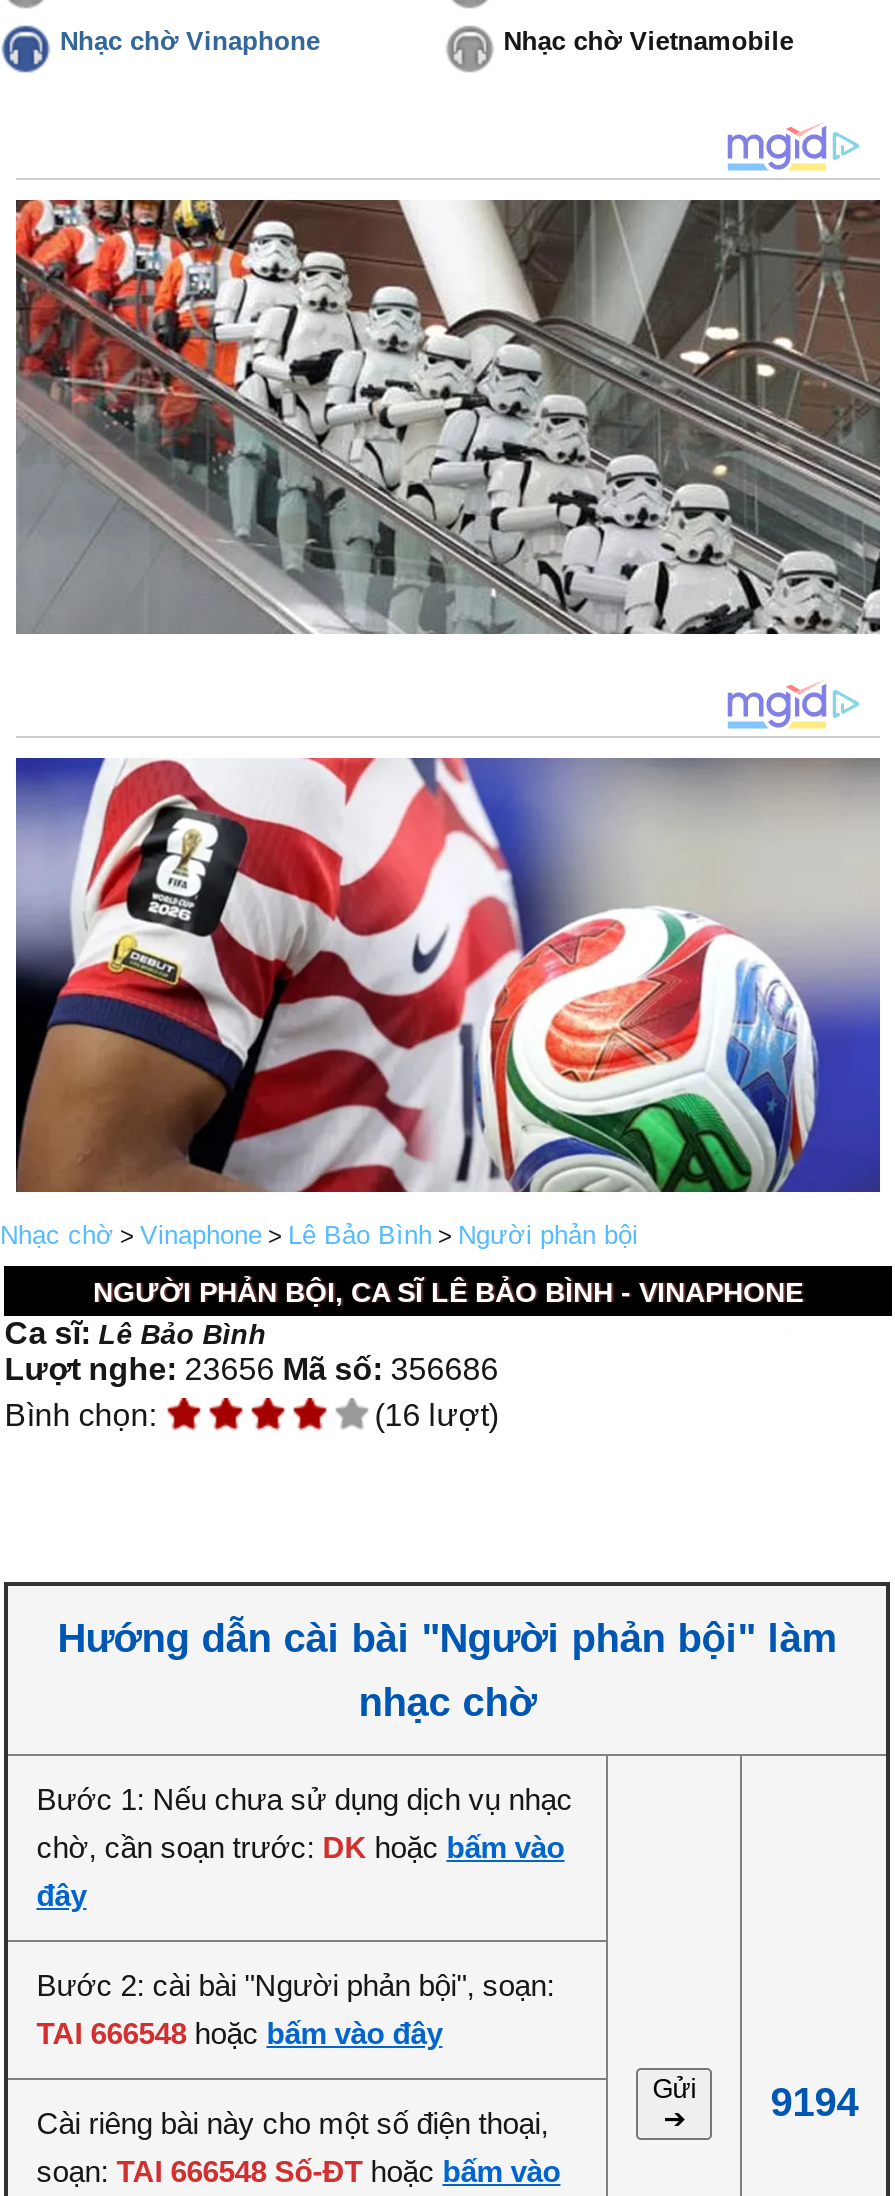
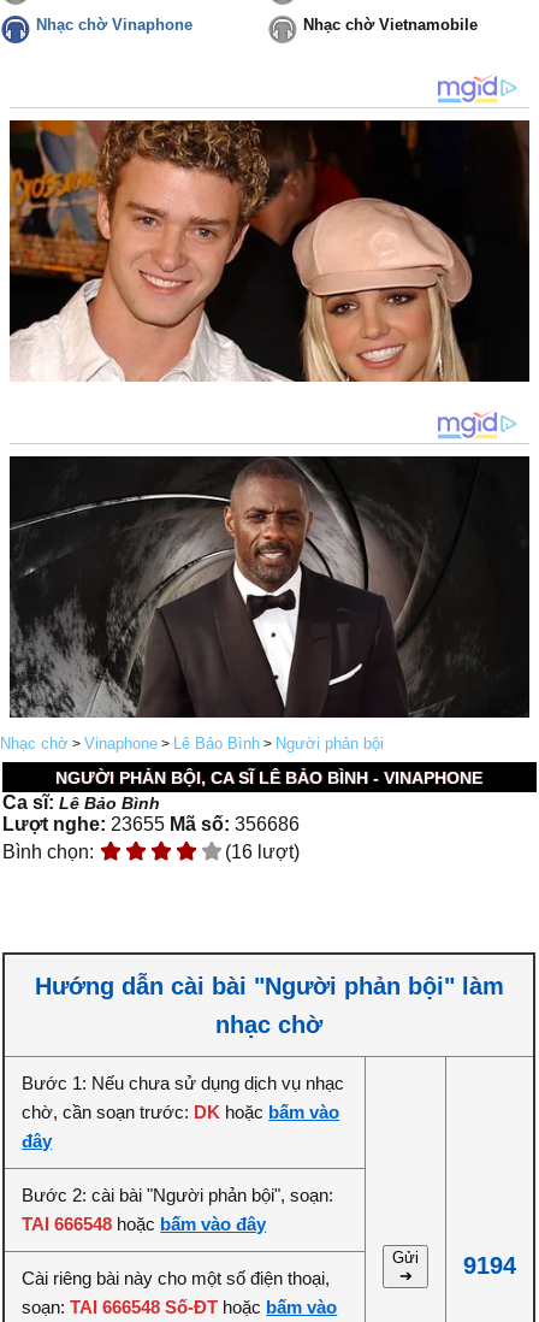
- [image]
+ [image]

- [image]
+ [image]

- Lượt nghe: 23656 Mã số: 356686
+ Lượt nghe: 23655 Mã số: 356686
